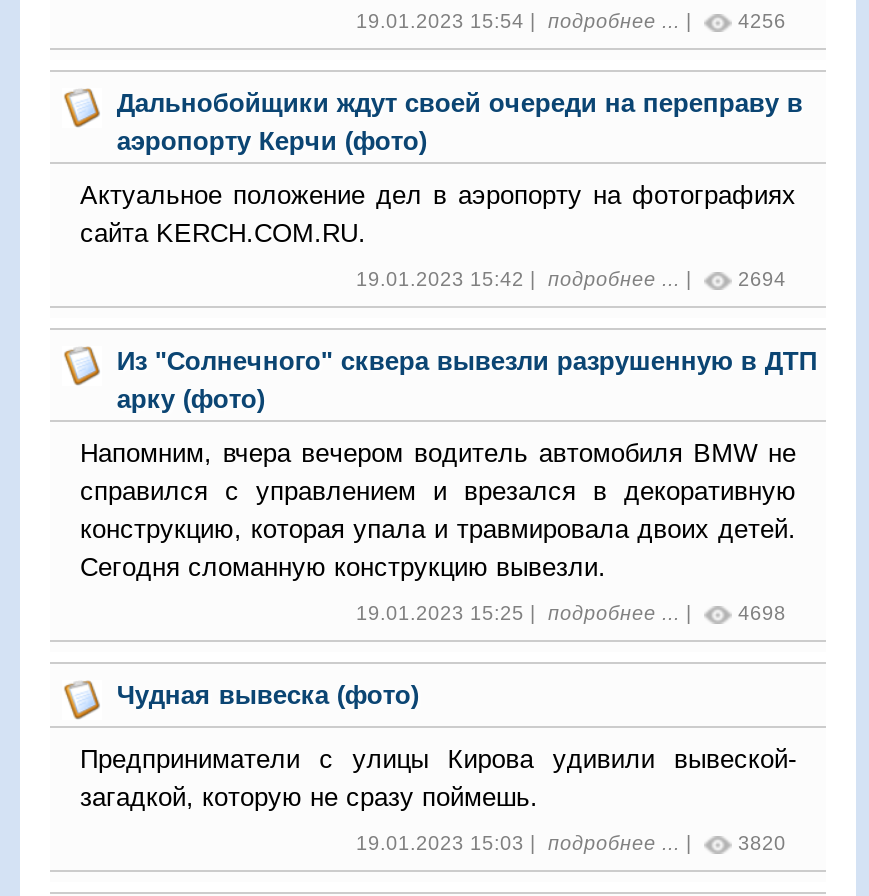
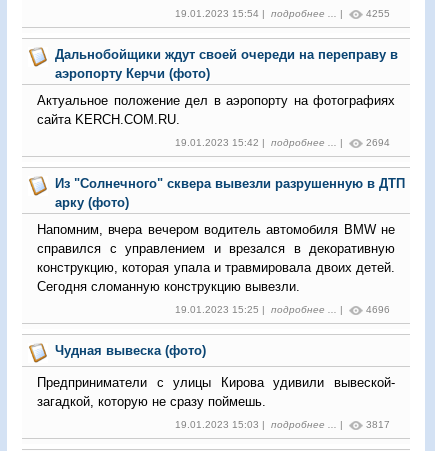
- 4256
+ 4255

- 4698
+ 4696

- 3820
+ 3817
